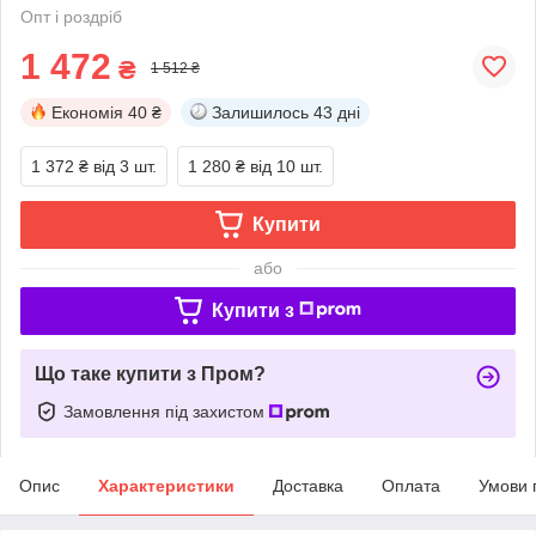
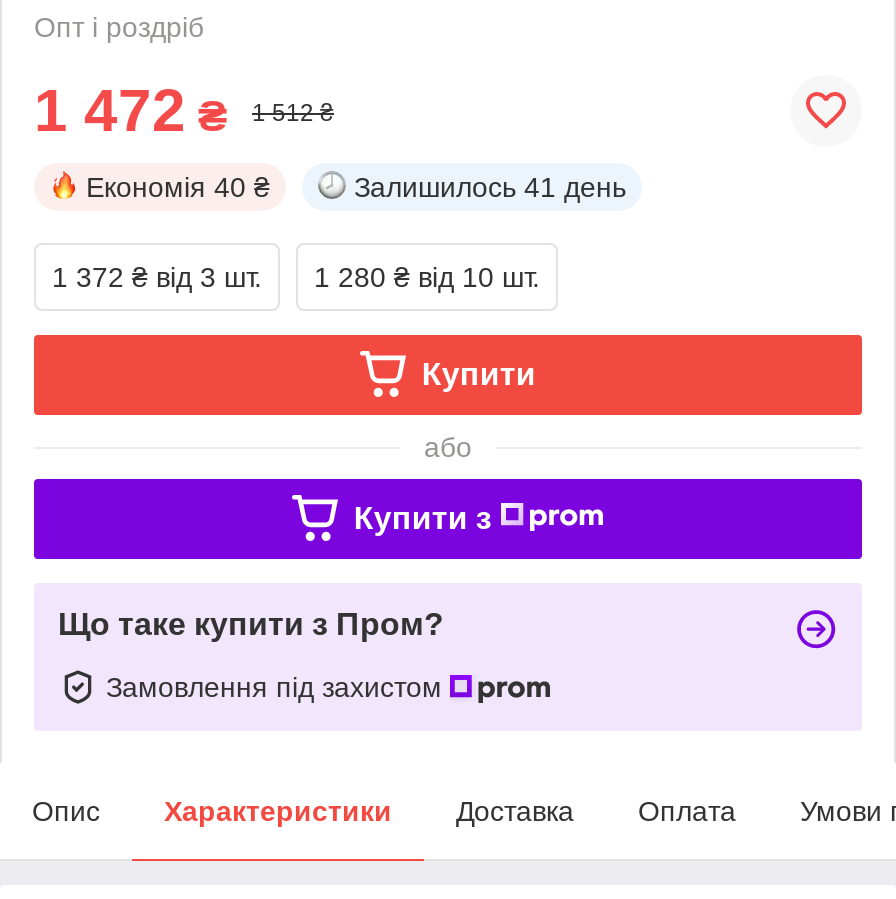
- Залишилось 43 дні
+ Залишилось 41 день
